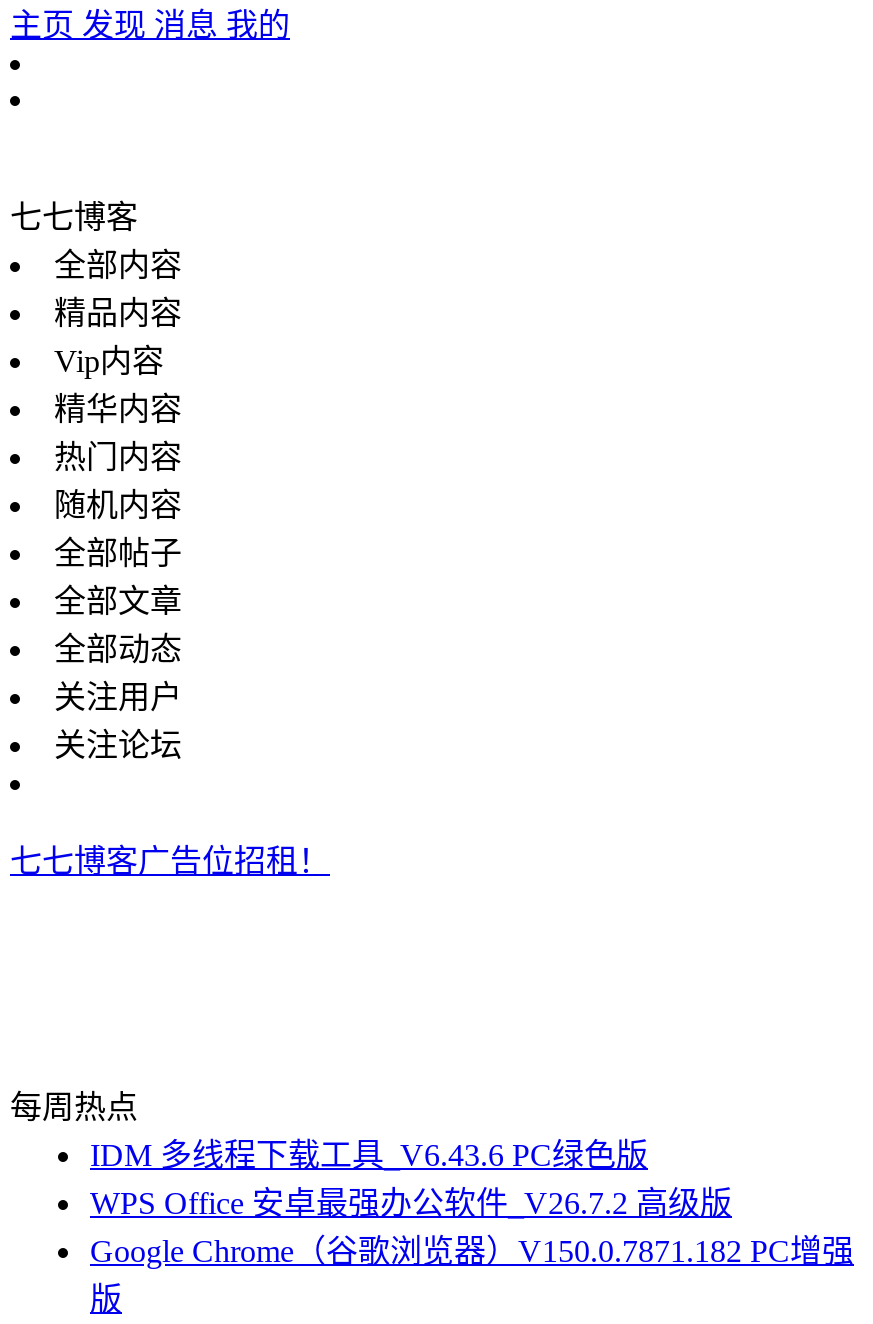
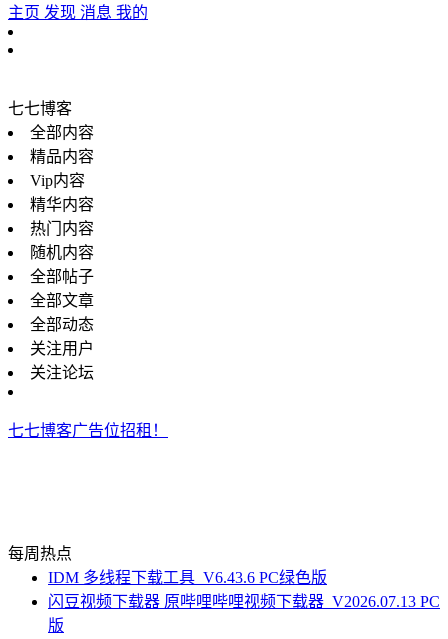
- WPS Office 安卓最强办公软件_V26.7.2 高级版
- Google Chrome（谷歌浏览器）V150.0.7871.182 PC增强
+ 闪豆视频下载器 原哔哩哔哩视频下载器_V2026.07.13 PC
